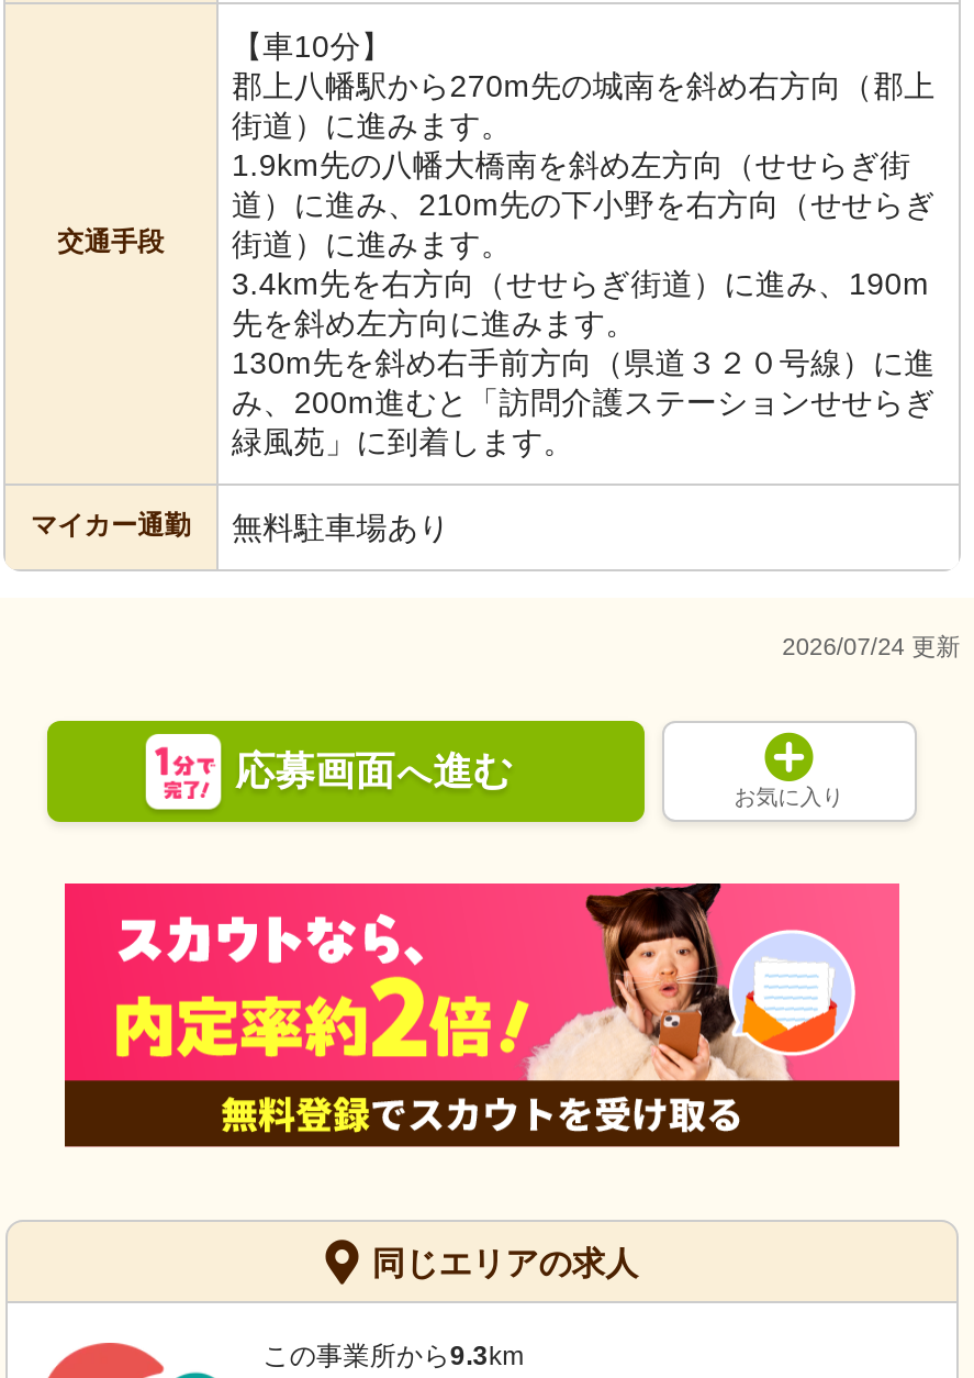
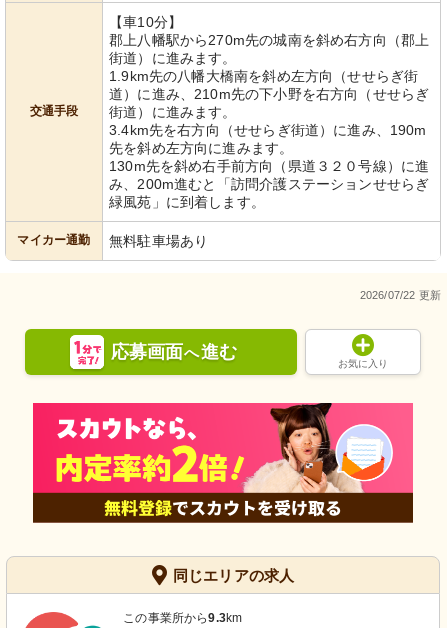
- 2026/07/24 更新
+ 2026/07/22 更新
